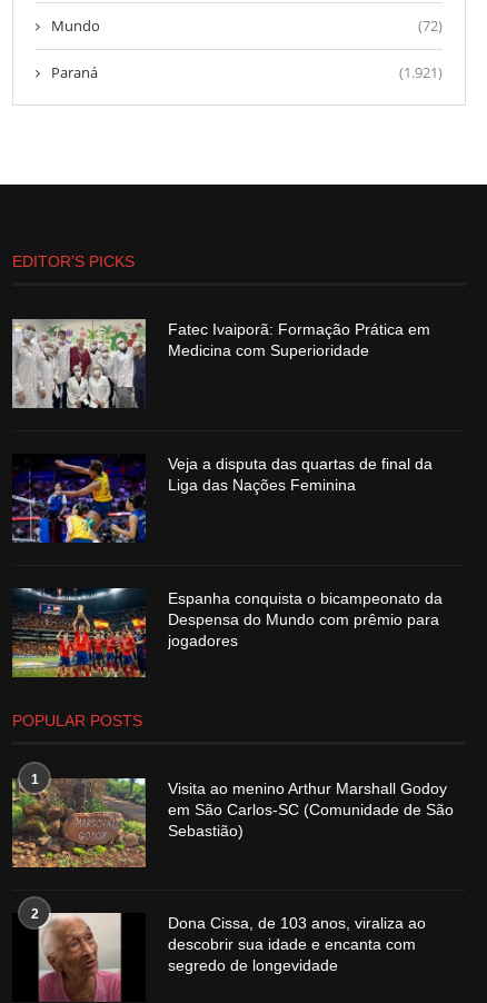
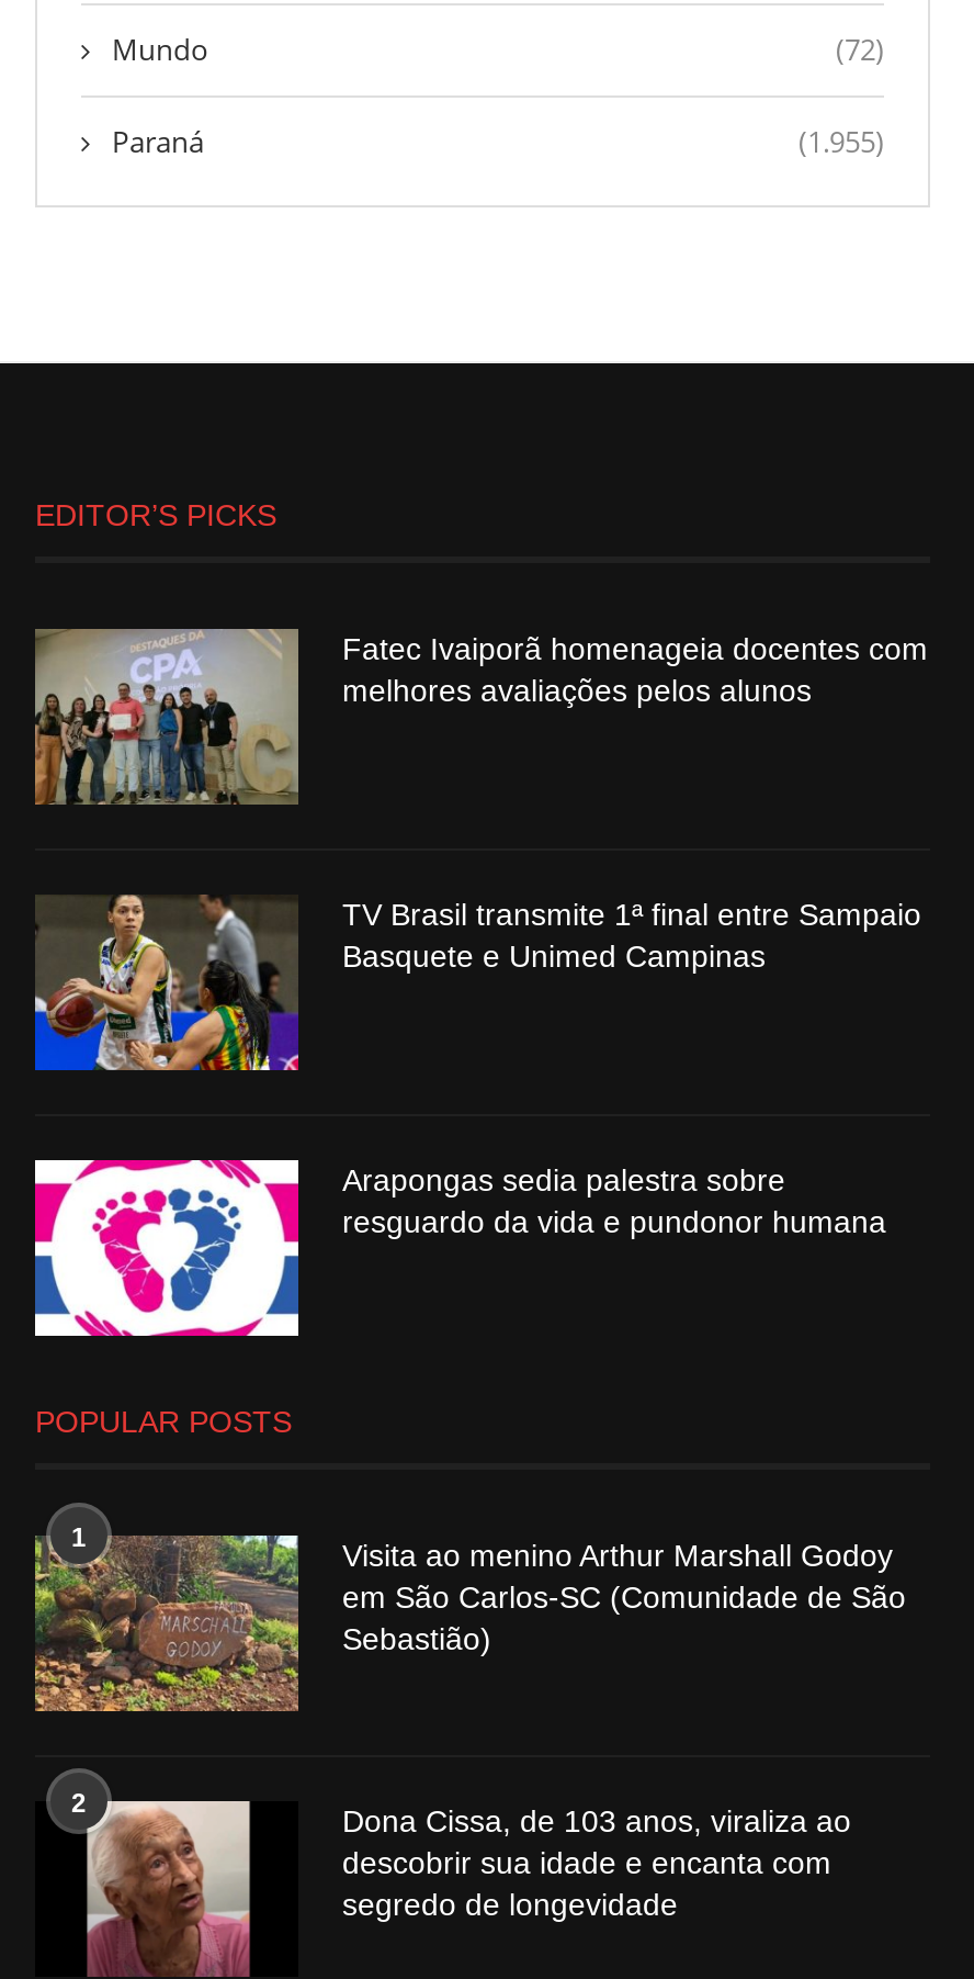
- (1.921)
+ (1.955)

- [image]
- Fatec Ivaiporã: Formação Prática em
- Medicina com Superioridade
+ [image]
+ Fatec Ivaiporã homenageia docentes com
+ melhores avaliações pelos alunos

- [image]
- Veja a disputa das quartas de final da
- Liga das Nações Feminina
+ [image]
+ TV Brasil transmite 1ª final entre Sampaio
+ Basquete e Unimed Campinas

- [image]
- Espanha conquista o bicampeonato da
- Despensa do Mundo com prêmio para
- jogadores
+ [image]
+ Arapongas sedia palestra sobre
+ resguardo da vida e pundonor humana
